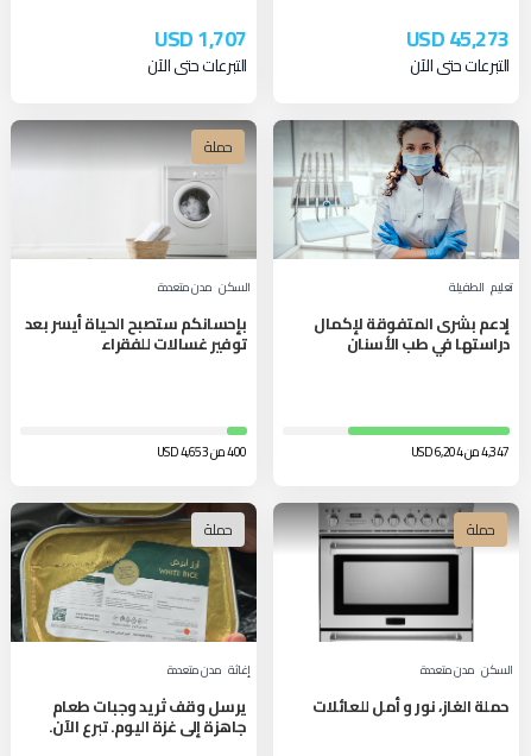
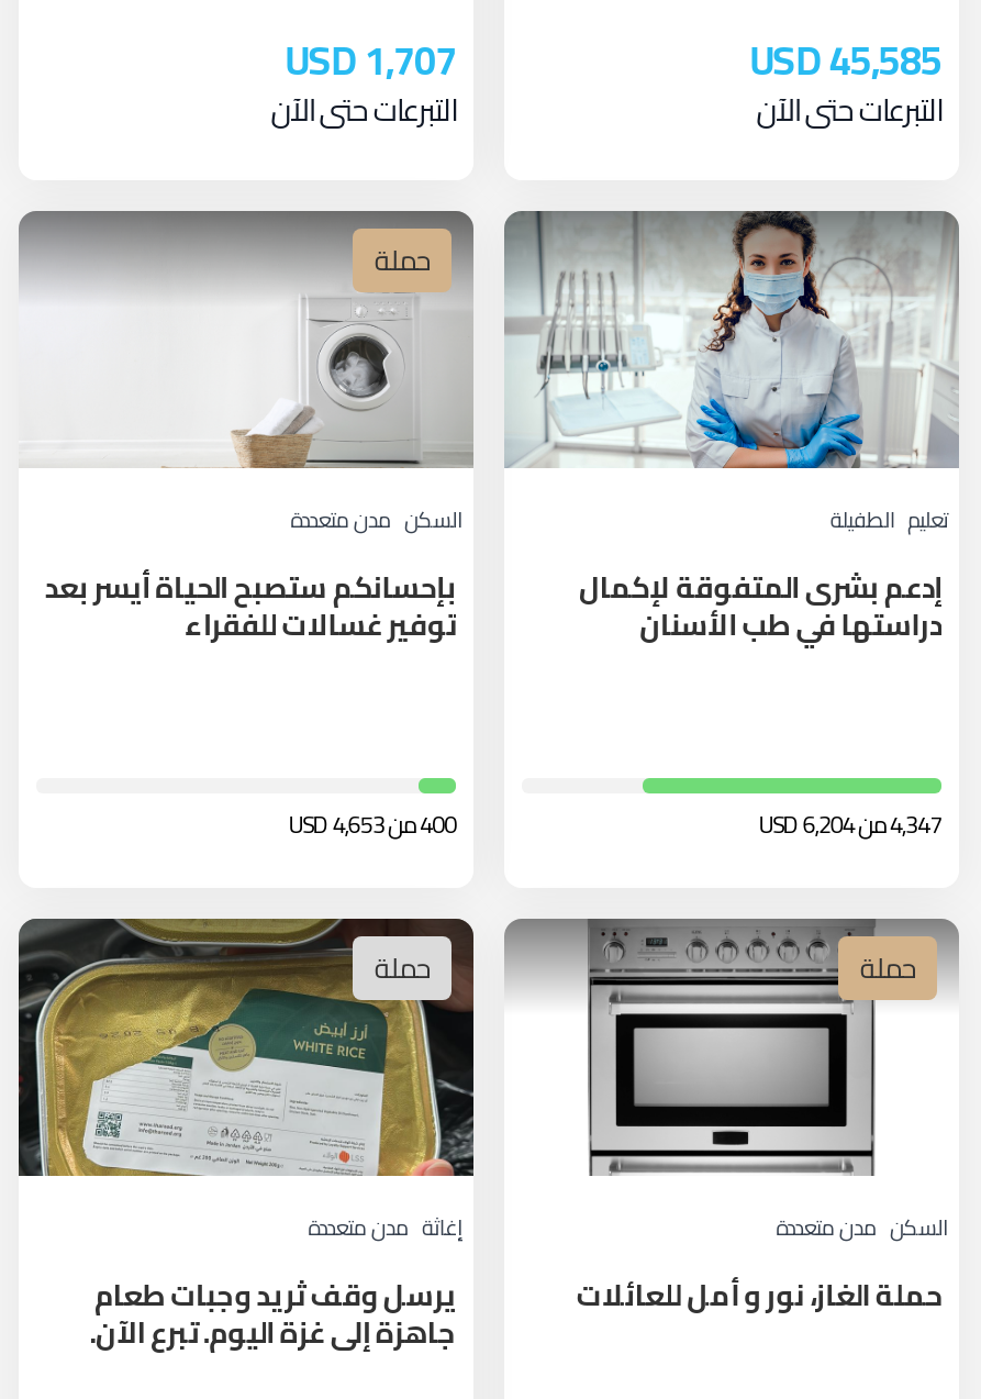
- USD 45,273
+ USD 45,585
